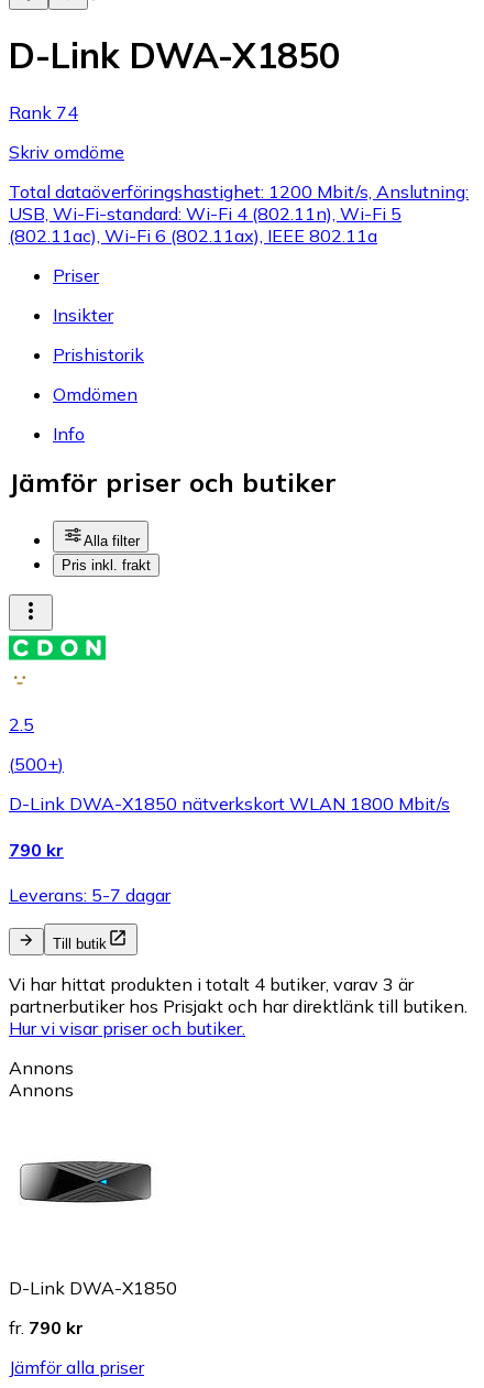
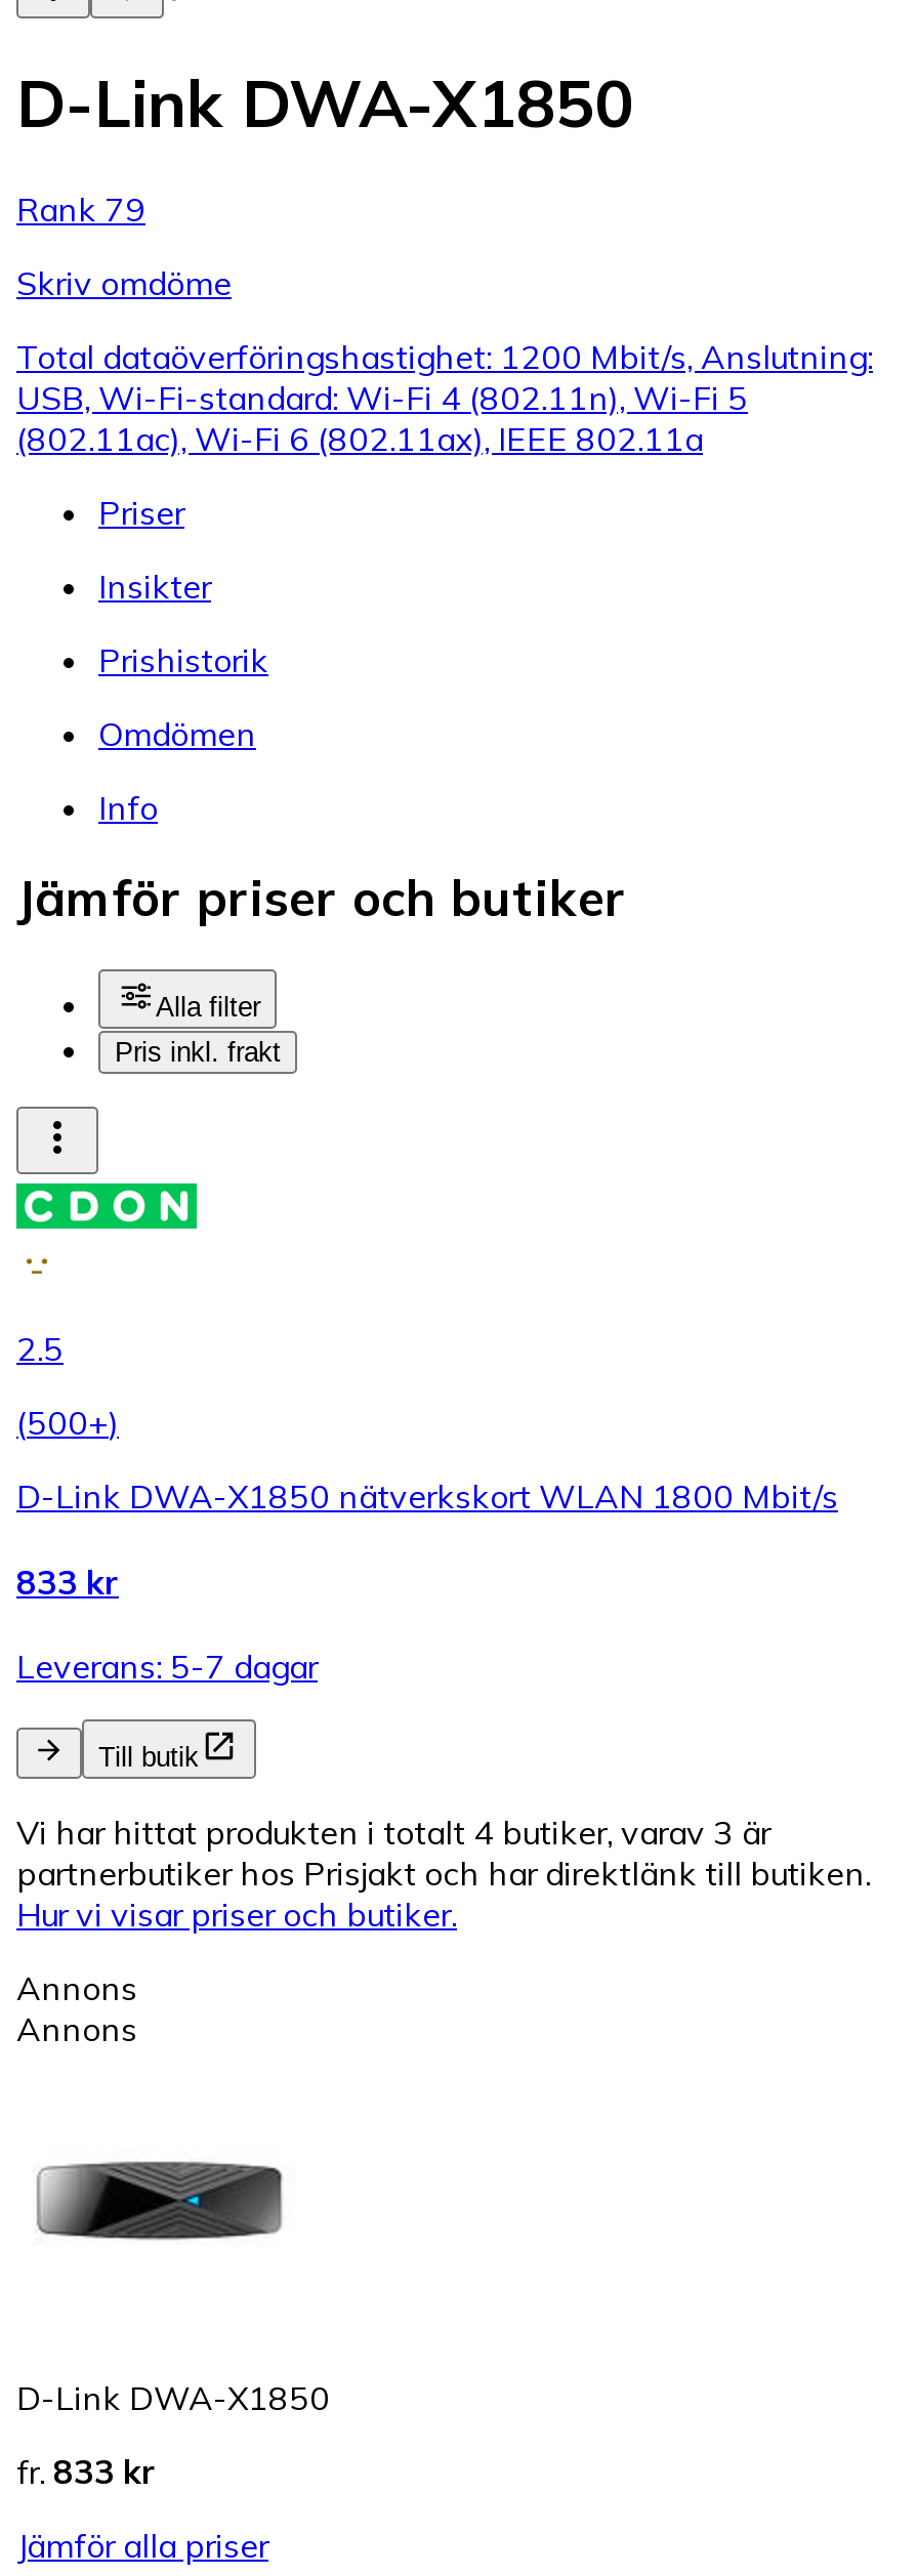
- Rank 74
+ Rank 79

- 790 kr
+ 833 kr

- fr. 790 kr
+ fr. 833 kr
